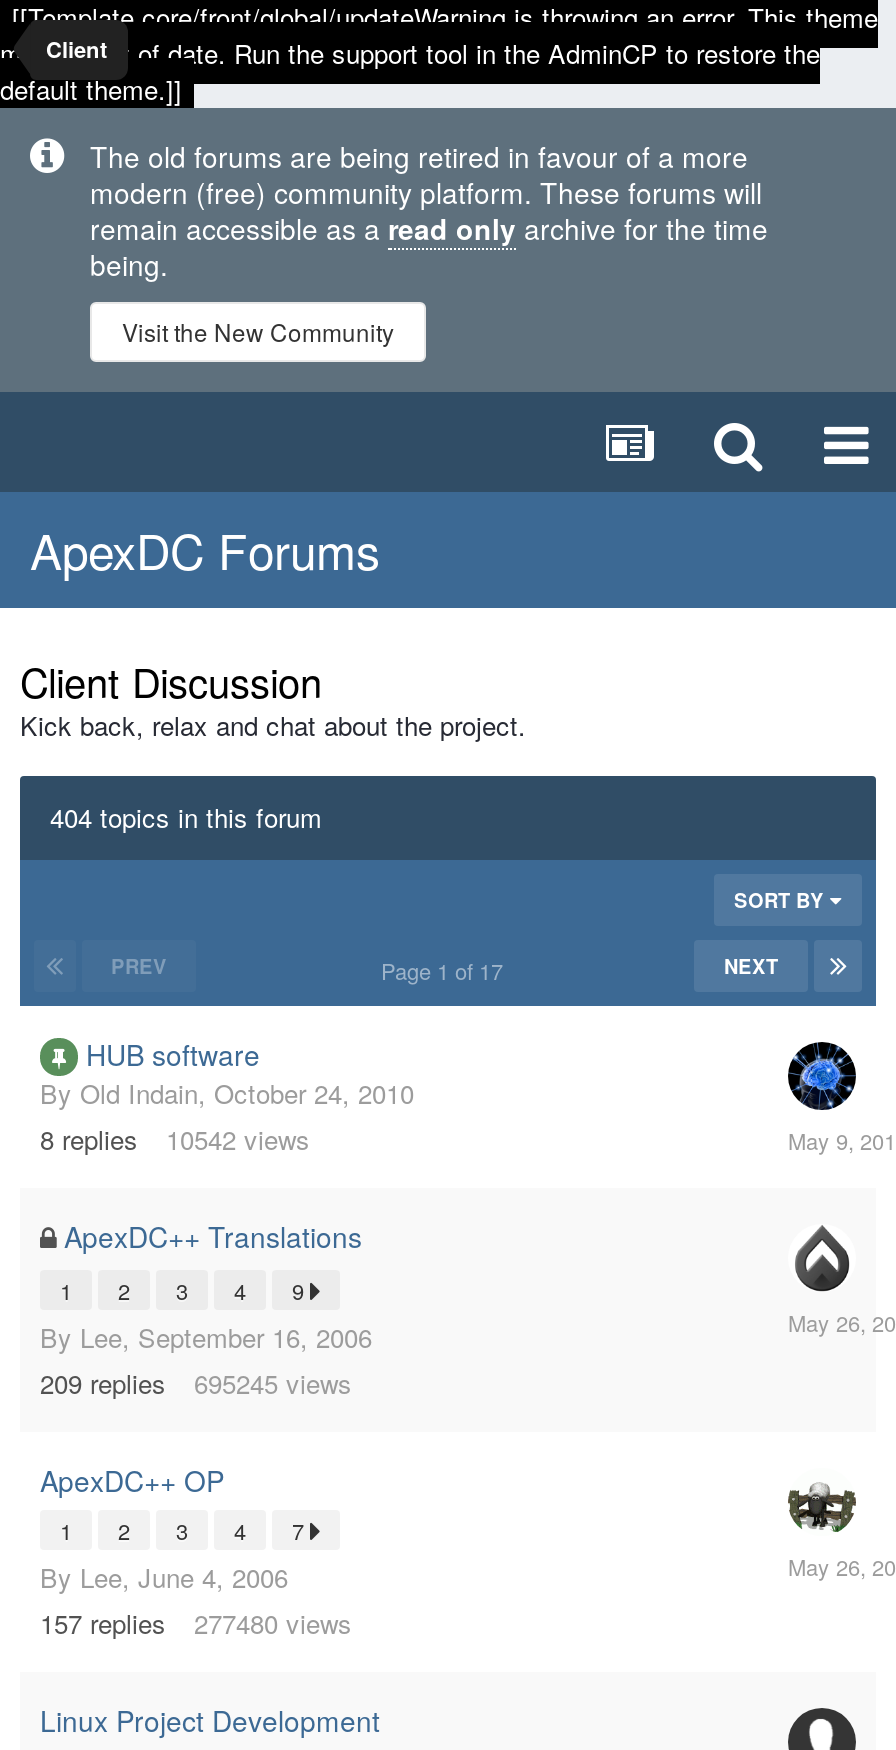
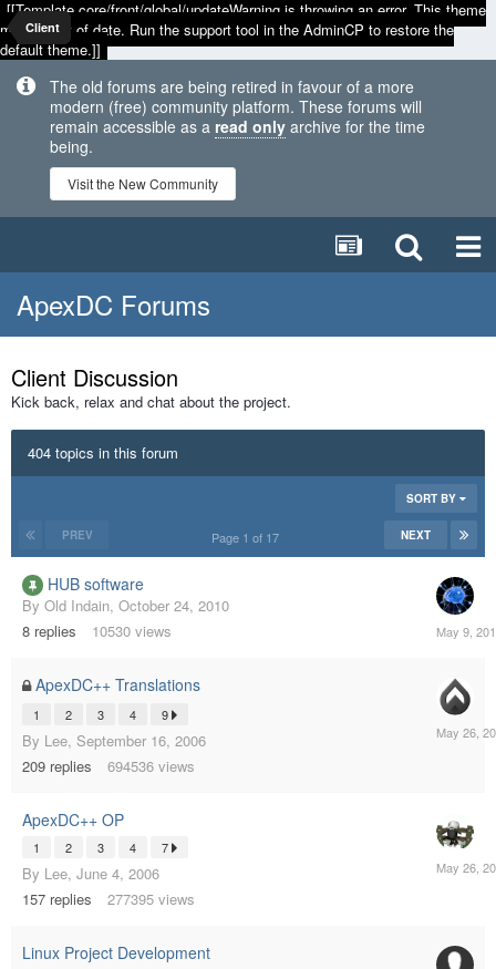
- 8 replies 10542 views
+ 8 replies 10530 views

- 209 replies 695245 views
+ 209 replies 694536 views

- 157 replies 277480 views
+ 157 replies 277395 views
